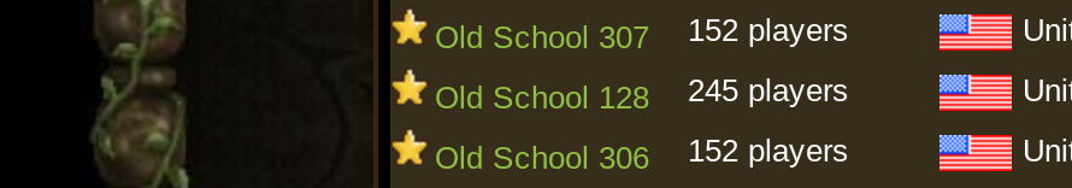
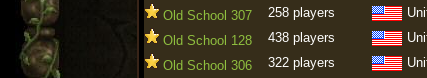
- Old School 307 152 players
+ Old School 307 258 players

- Old School 128 245 players
+ Old School 128 438 players

- Old School 306 152 players
+ Old School 306 322 players
